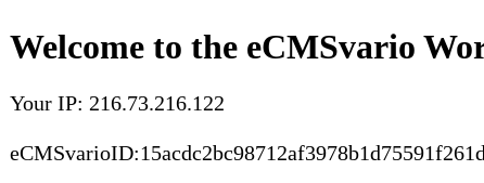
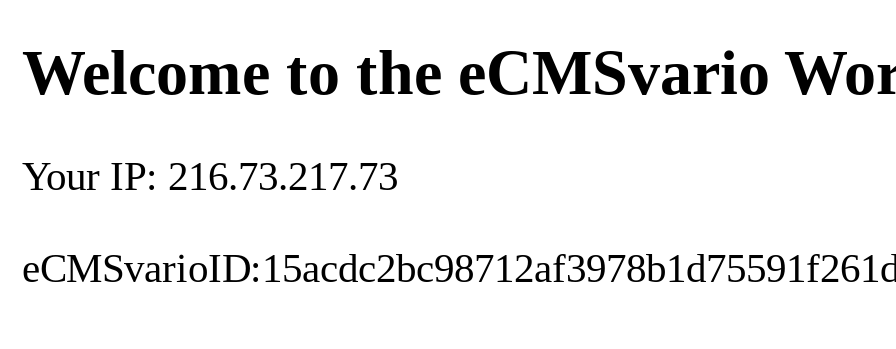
- Your IP: 216.73.216.122
+ Your IP: 216.73.217.73
